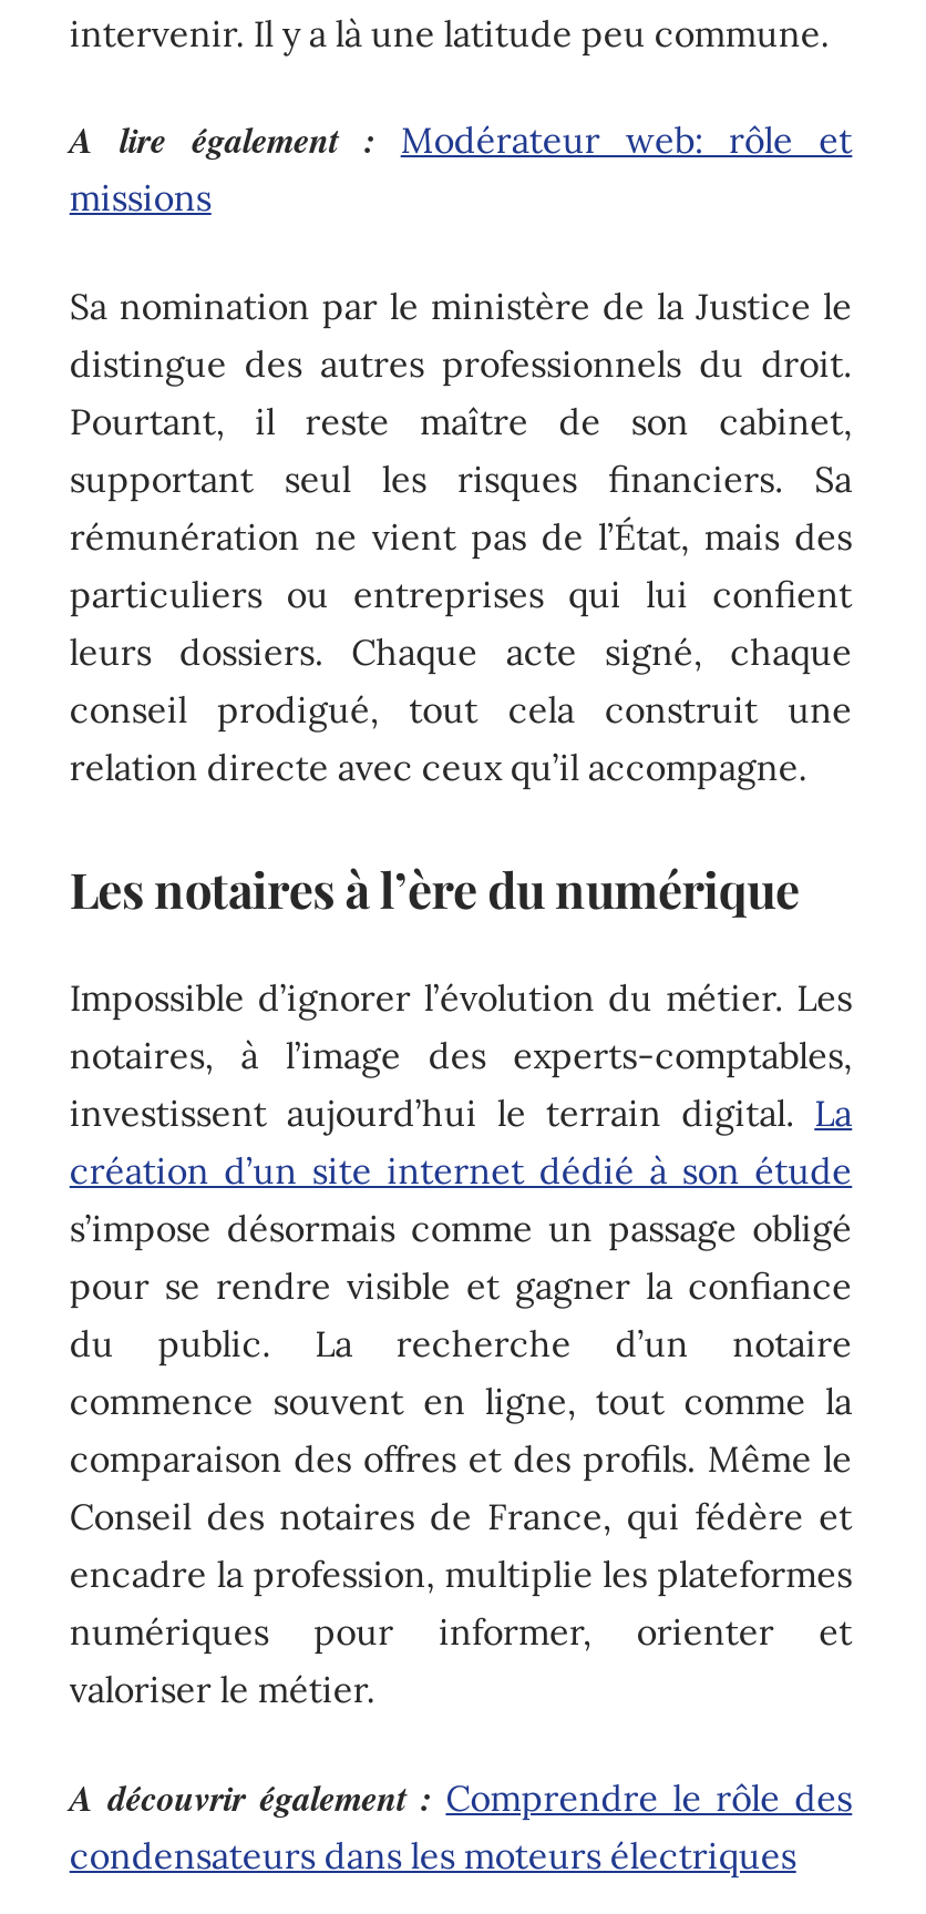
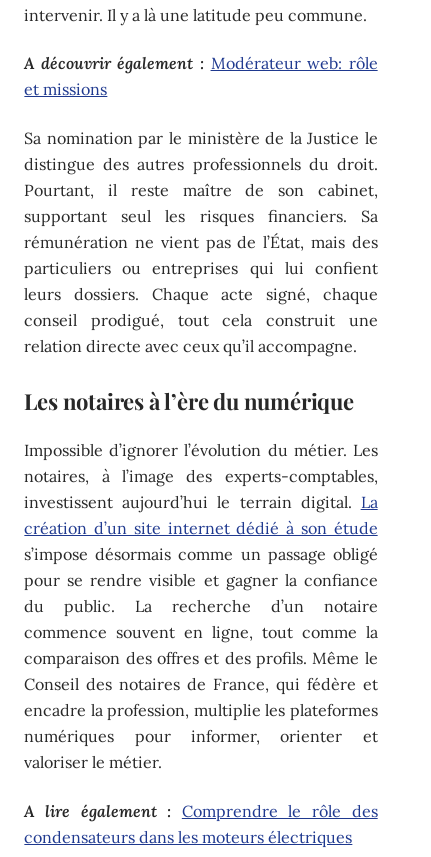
- A lire également : Modérateur web: rôle et
- missions
+ A découvrir également : Modérateur web: rôle
+ et missions

- A découvrir également : Comprendre le rôle des
+ A lire également : Comprendre le rôle des
